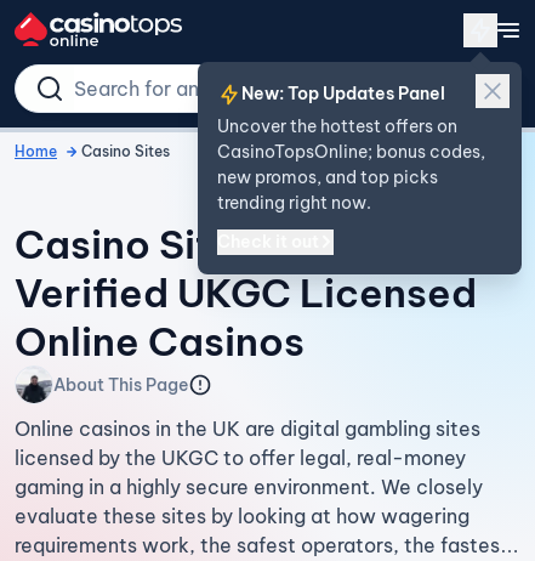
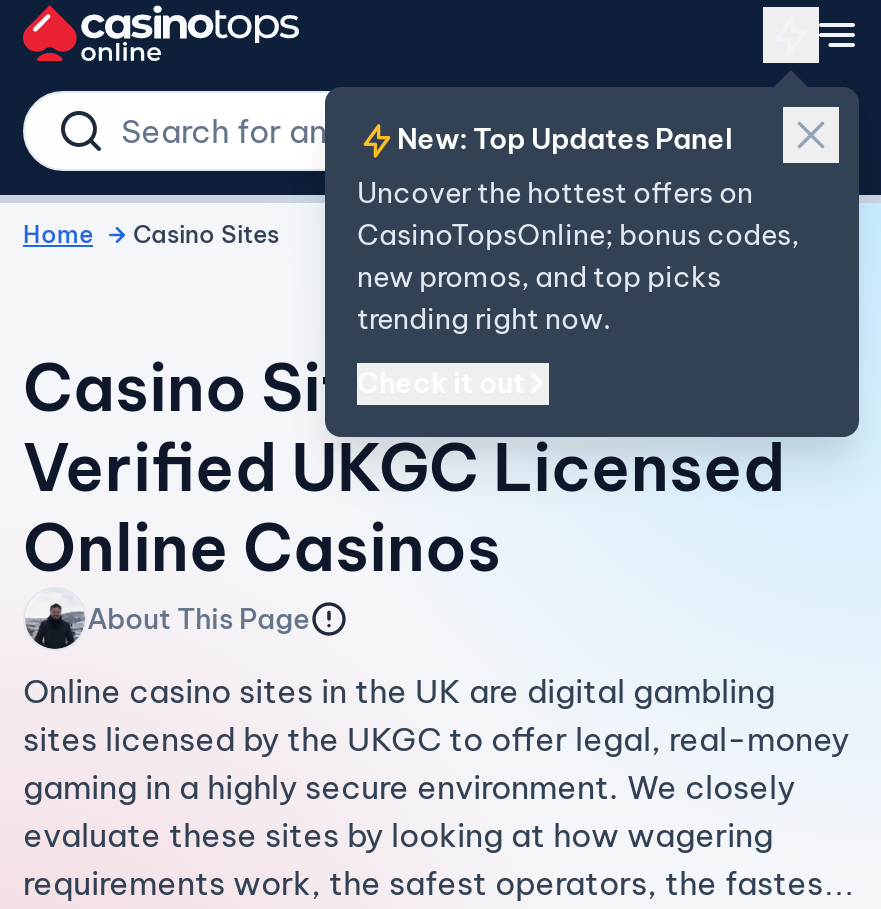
- Online casinos in the UK are digital gambling sites
- licensed by the UKGC to offer legal, real-money
+ Online casino sites in the UK are digital gambling
+ sites licensed by the UKGC to offer legal, real-money
